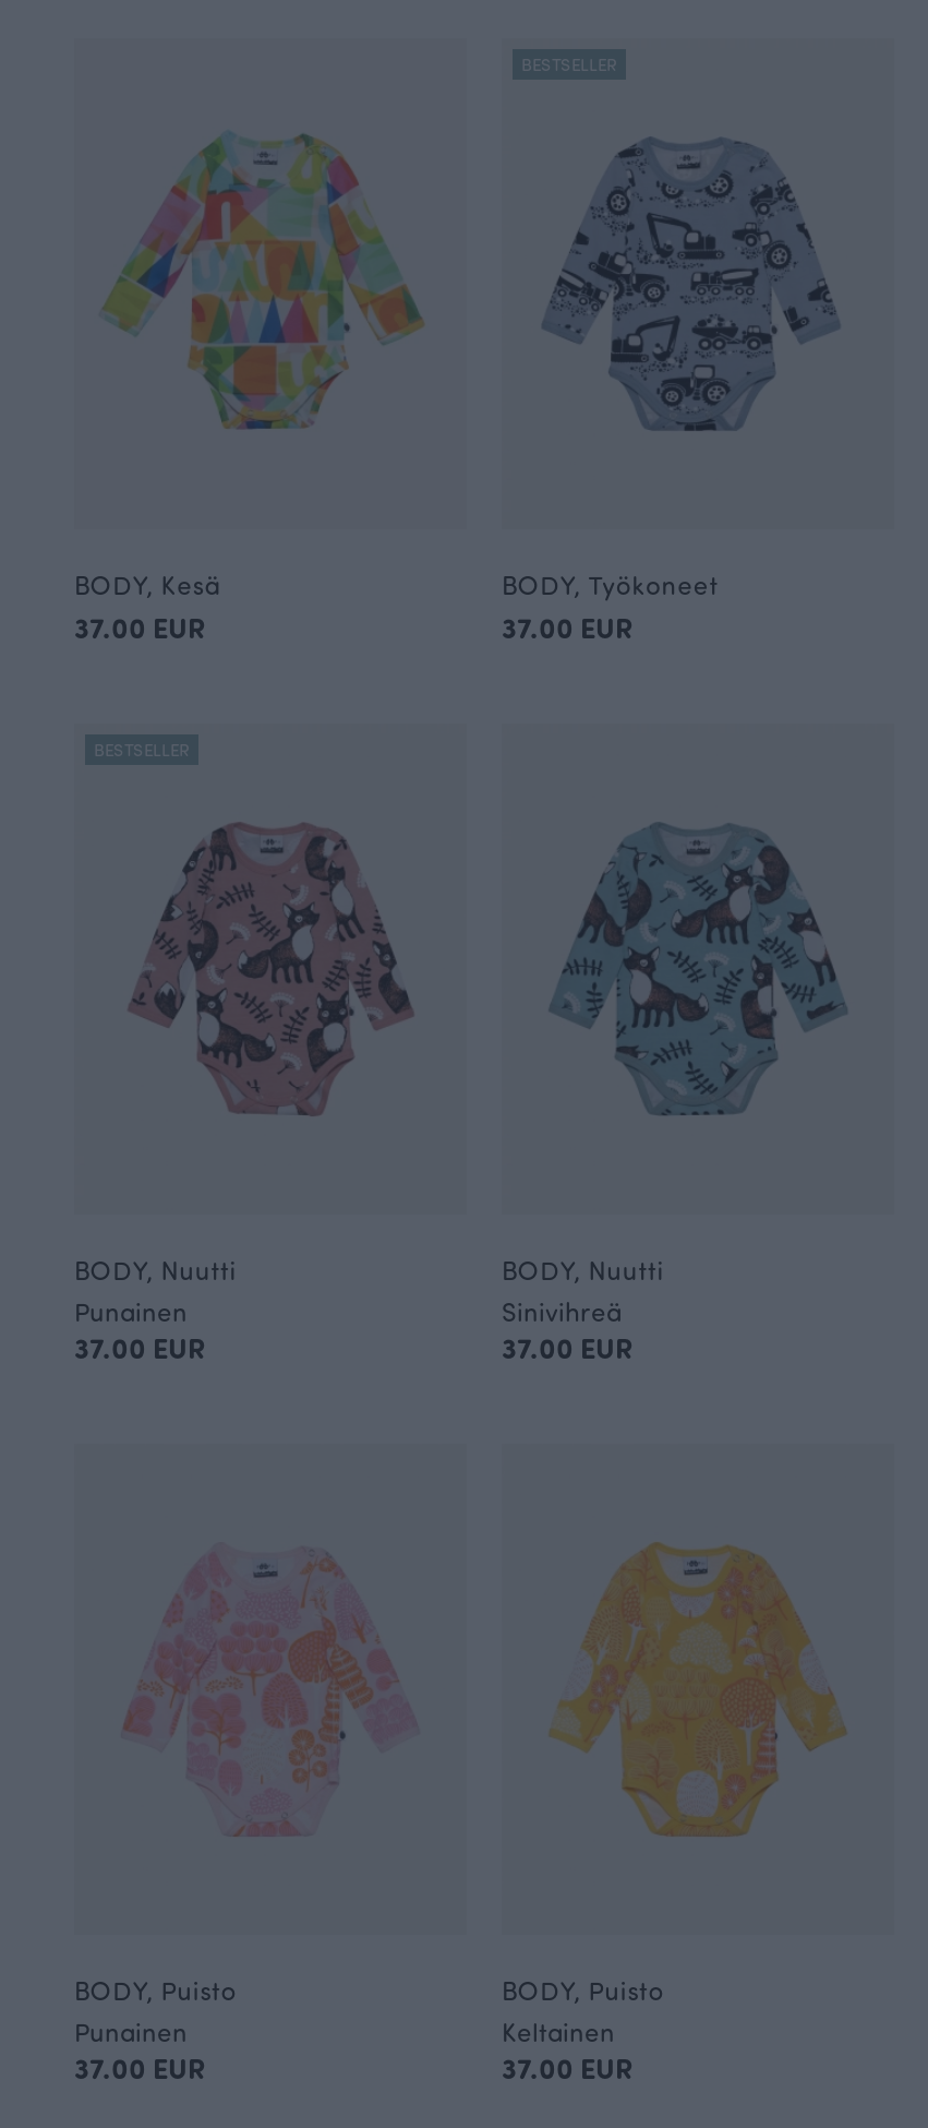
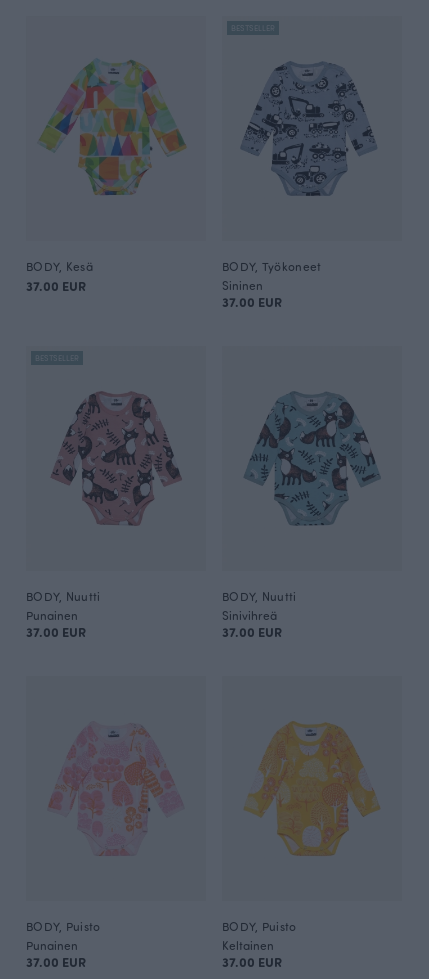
+ Sininen
